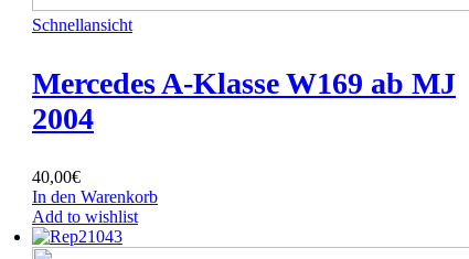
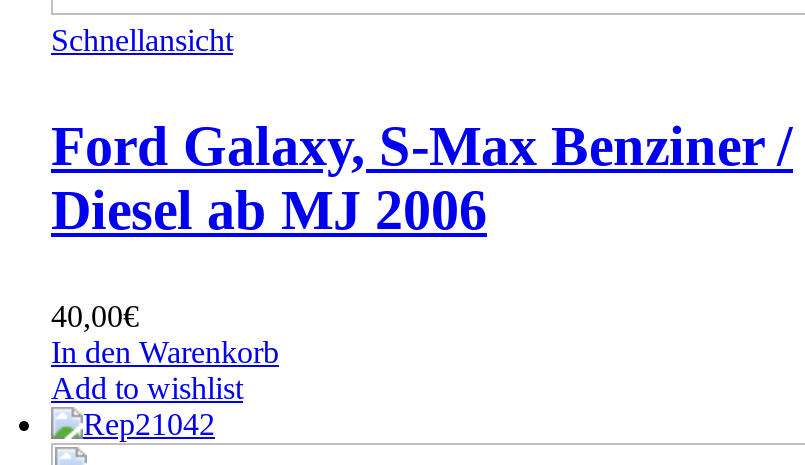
- Mercedes A-Klasse W169 ab MJ
- 2004
+ Ford Galaxy, S-Max Benziner /
+ Diesel ab MJ 2006
